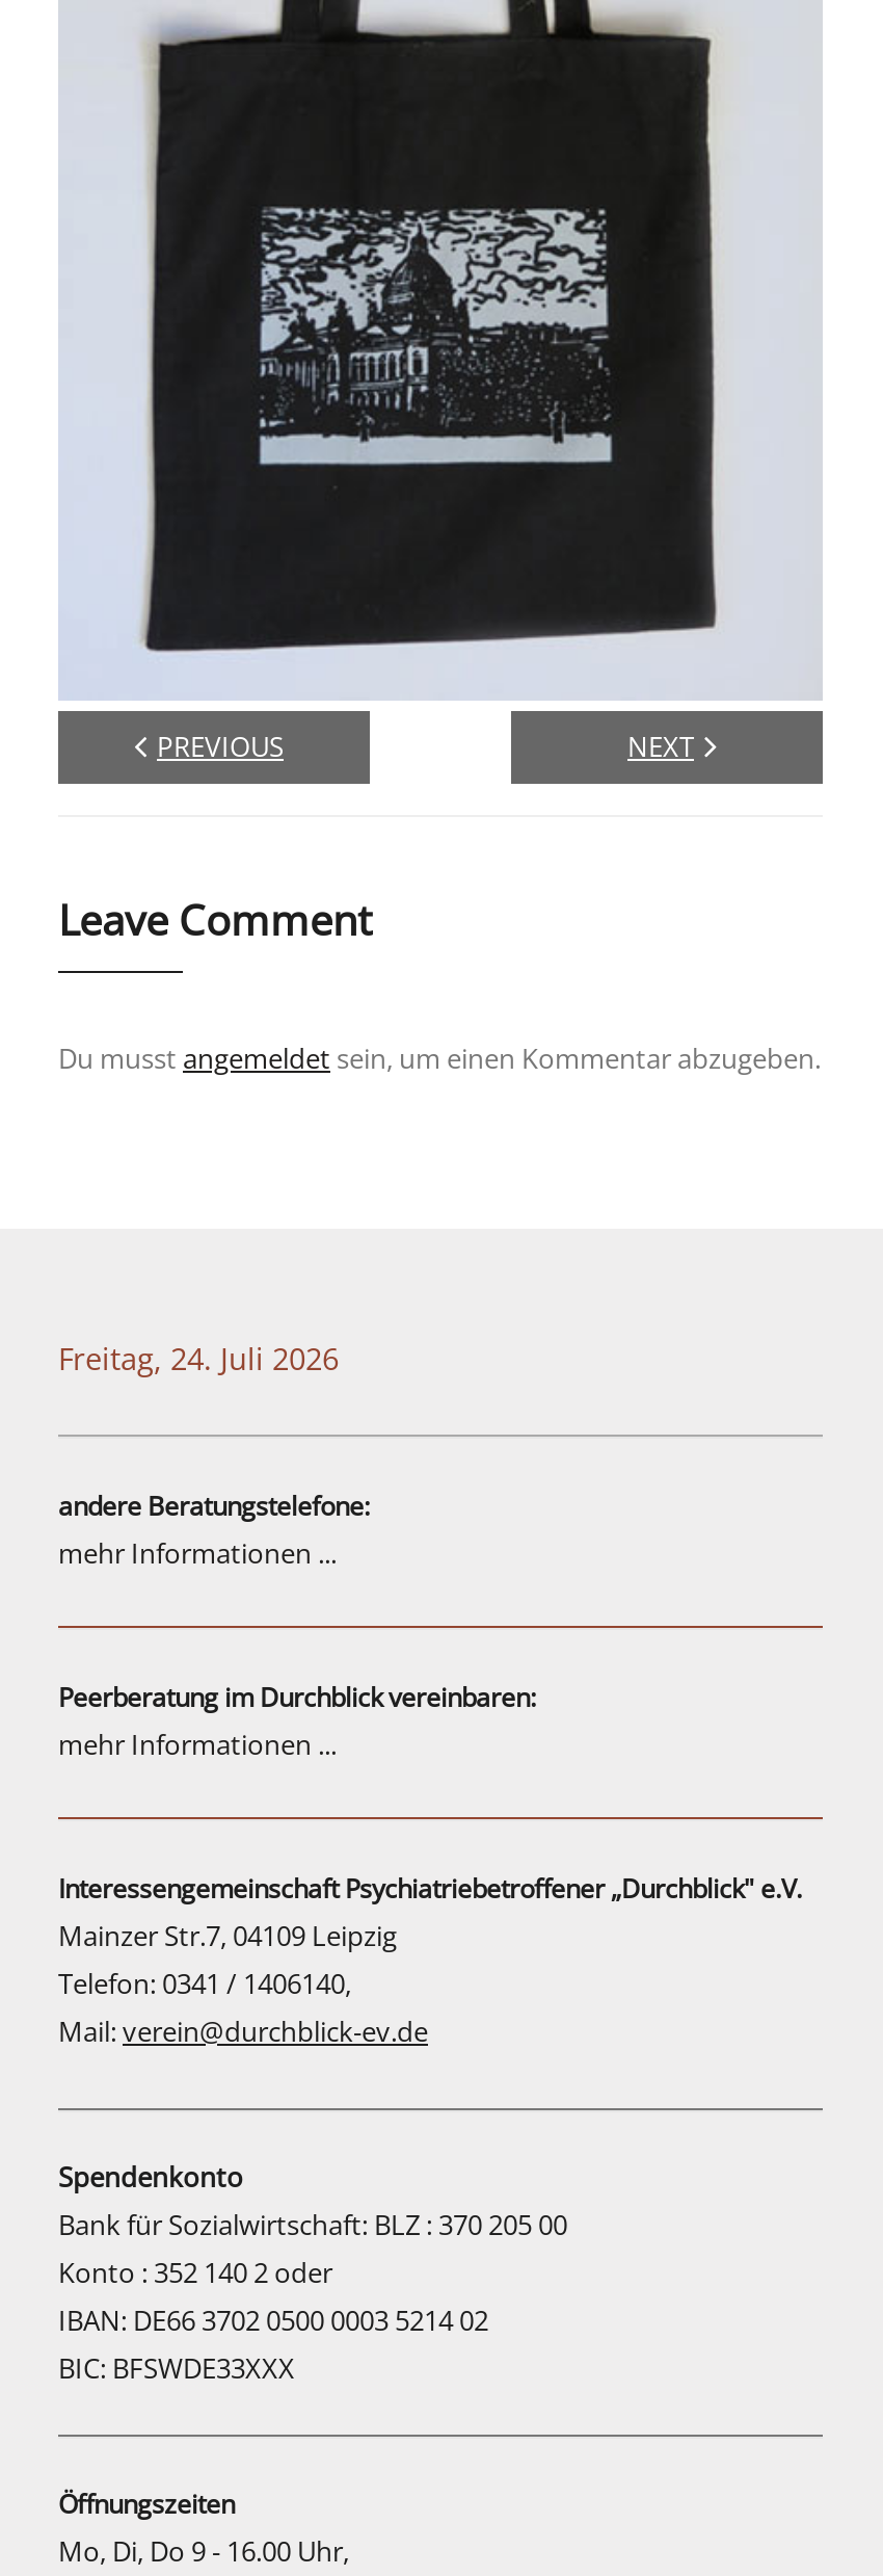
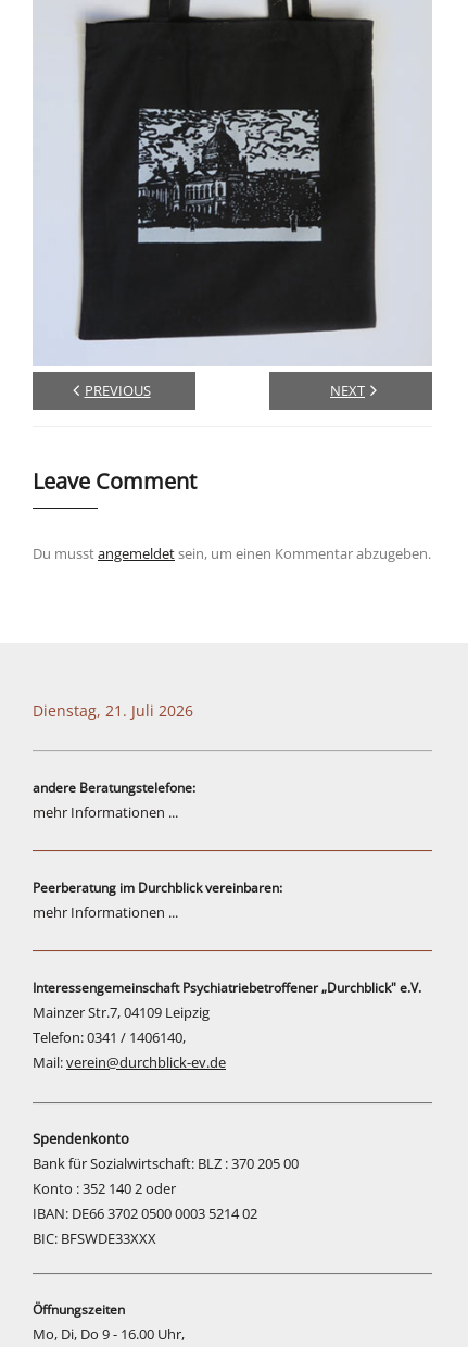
- Freitag, 24. Juli 2026
+ Dienstag, 21. Juli 2026
